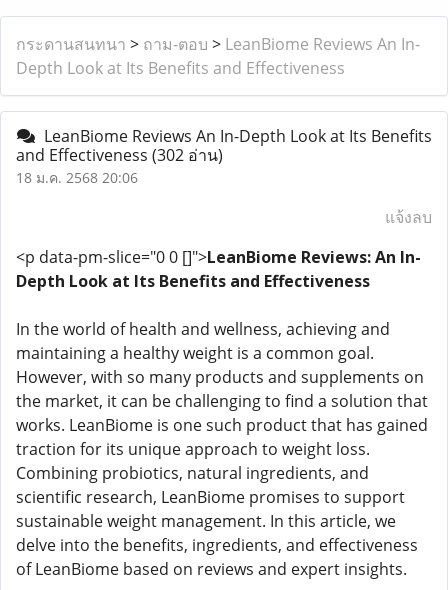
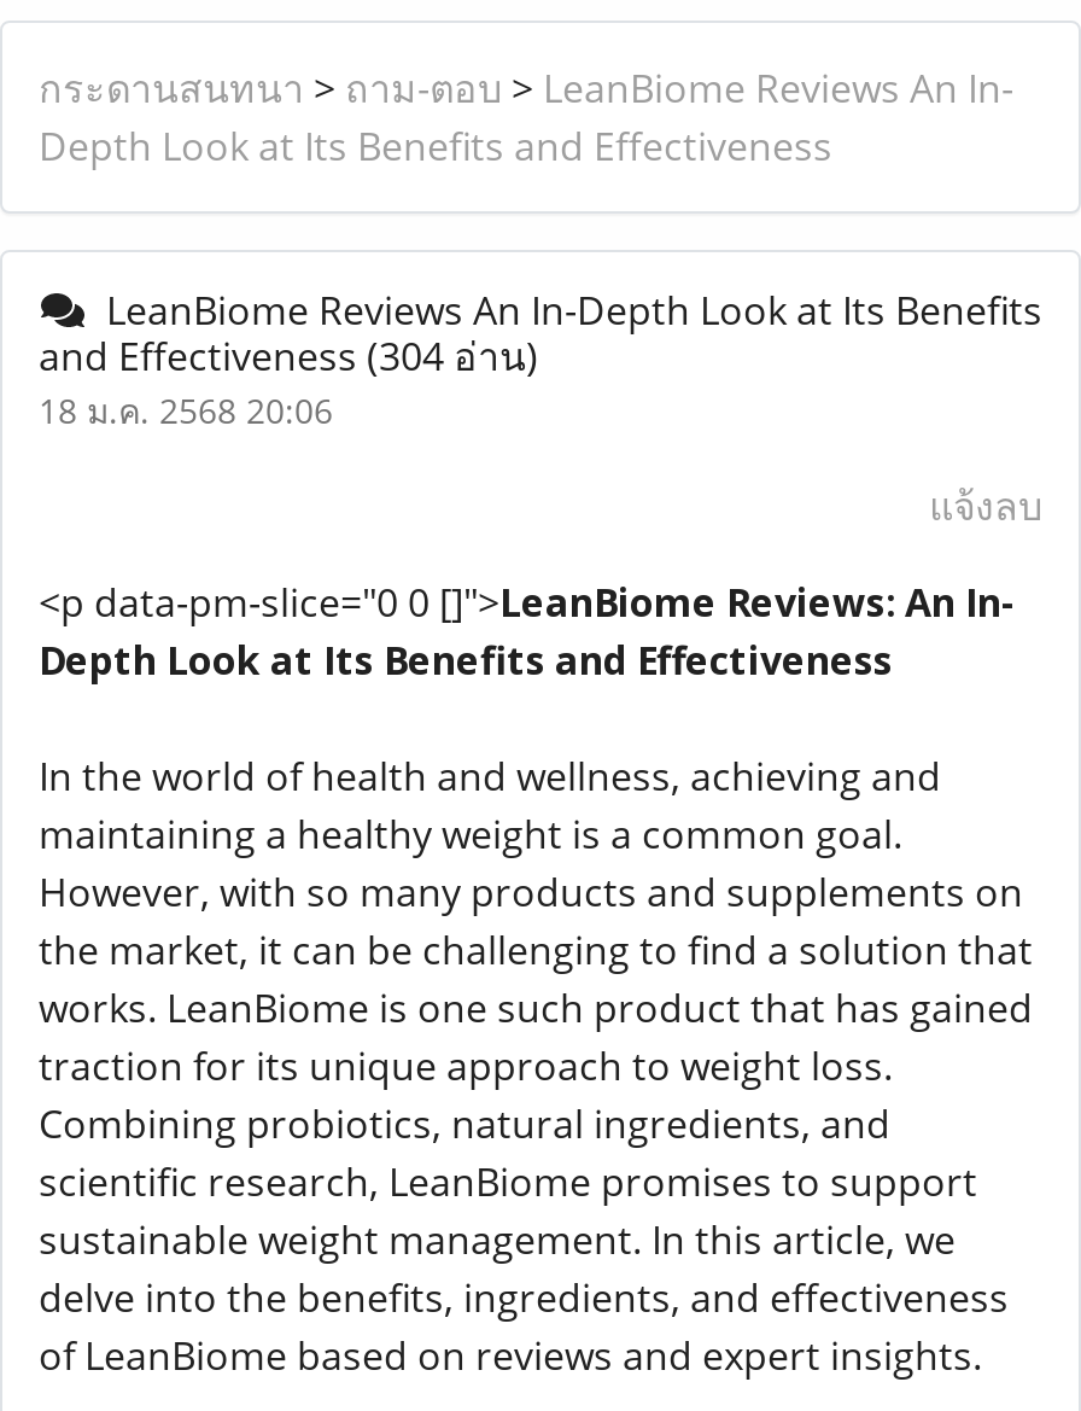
- and Effectiveness (302 อ่าน)
+ and Effectiveness (304 อ่าน)
